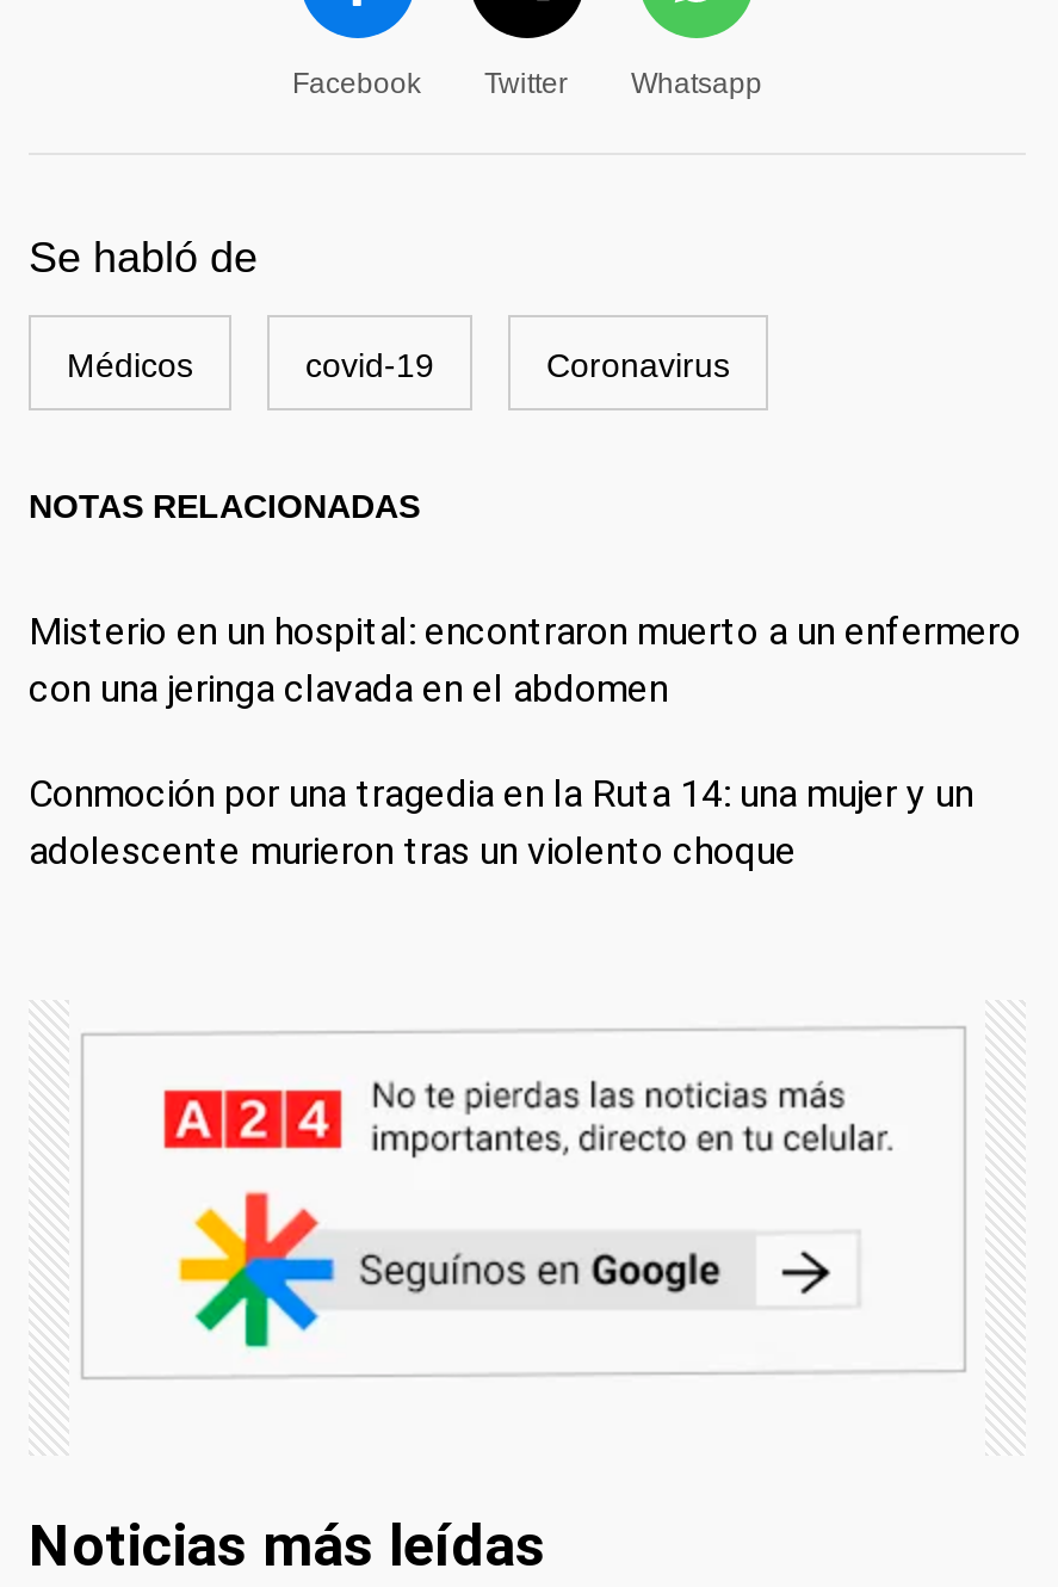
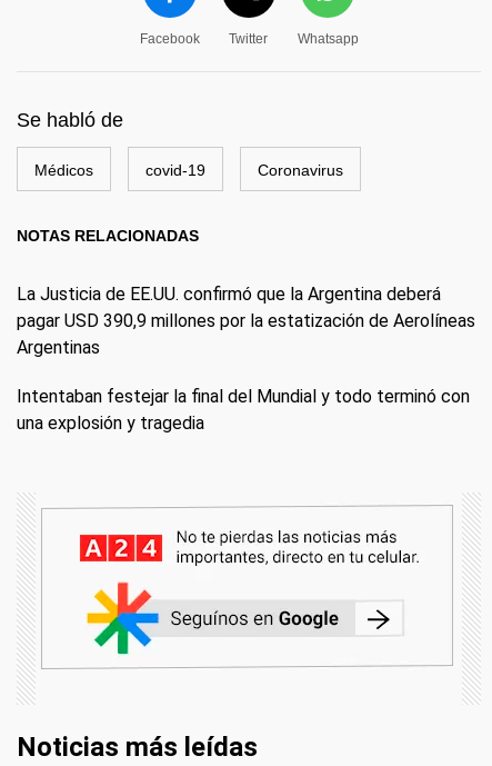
- Misterio en un hospital: encontraron muerto a un enfermero
- con una jeringa clavada en el abdomen
+ La Justicia de EE.UU. confirmó que la Argentina deberá
+ pagar USD 390,9 millones por la estatización de Aerolíneas
+ Argentinas

- Conmoción por una tragedia en la Ruta 14: una mujer y un
- adolescente murieron tras un violento choque
+ Intentaban festejar la final del Mundial y todo terminó con
+ una explosión y tragedia
